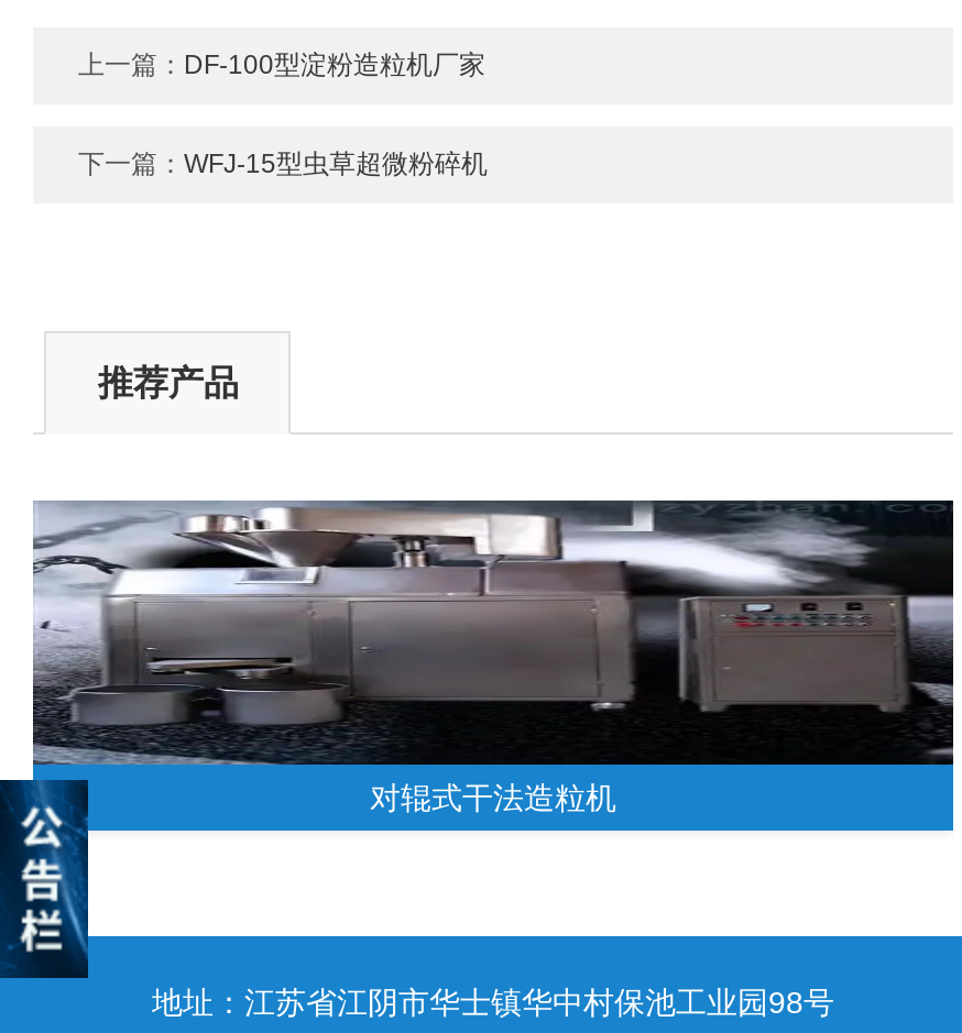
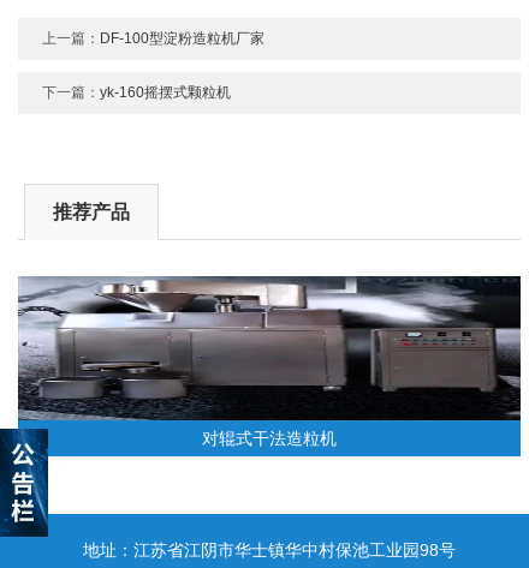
- 下一篇：WFJ-15型虫草超微粉碎机
+ 下一篇：yk-160摇摆式颗粒机
